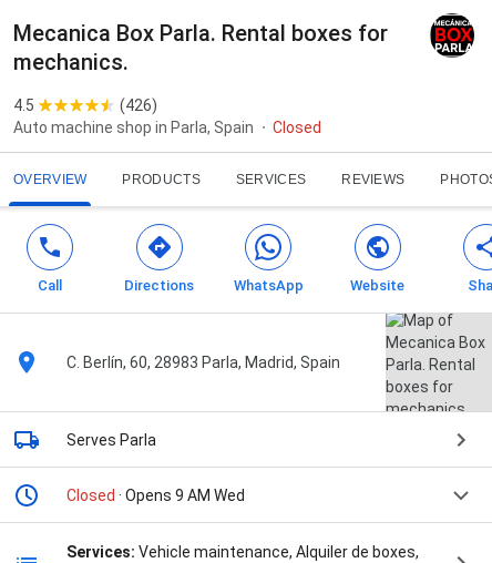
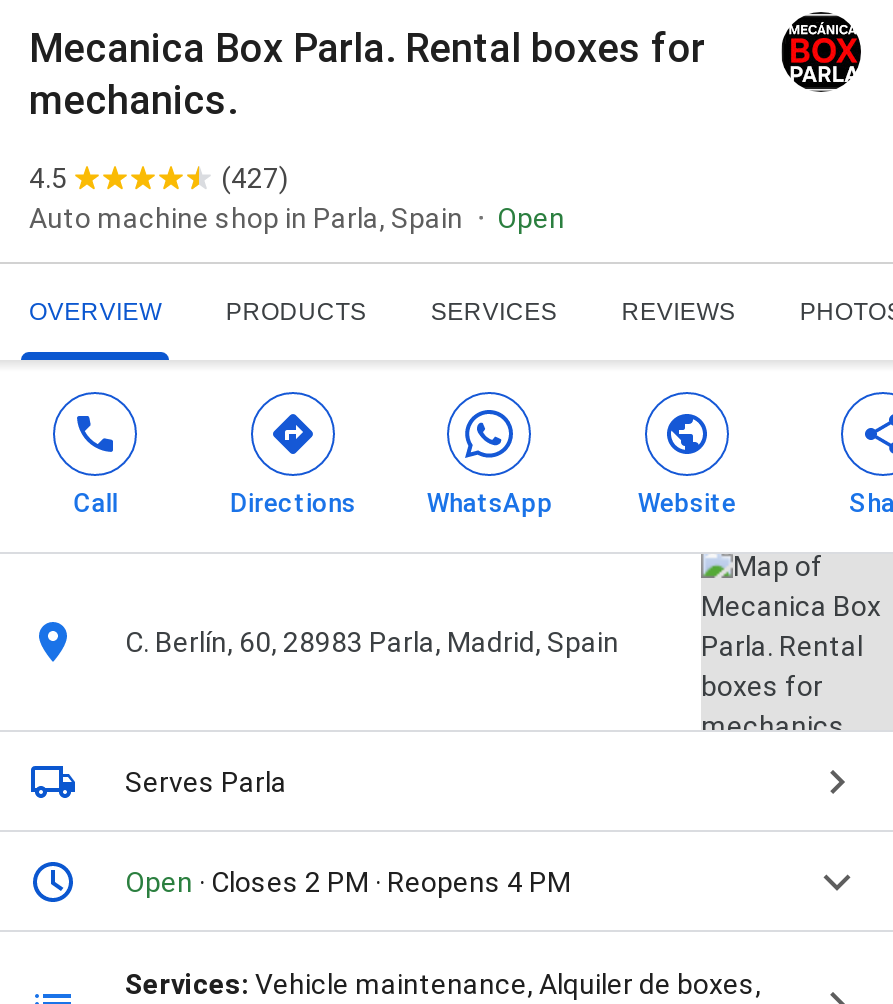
- (426)
+ (427)

- Closed
+ Open

- Closed · Opens 9 AM Wed
+ Open · Closes 2 PM · Reopens 4 PM
